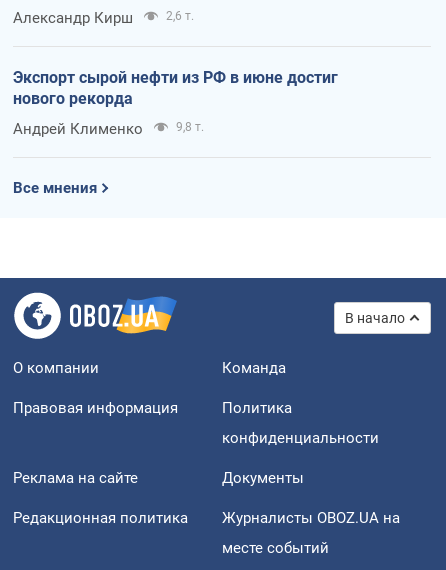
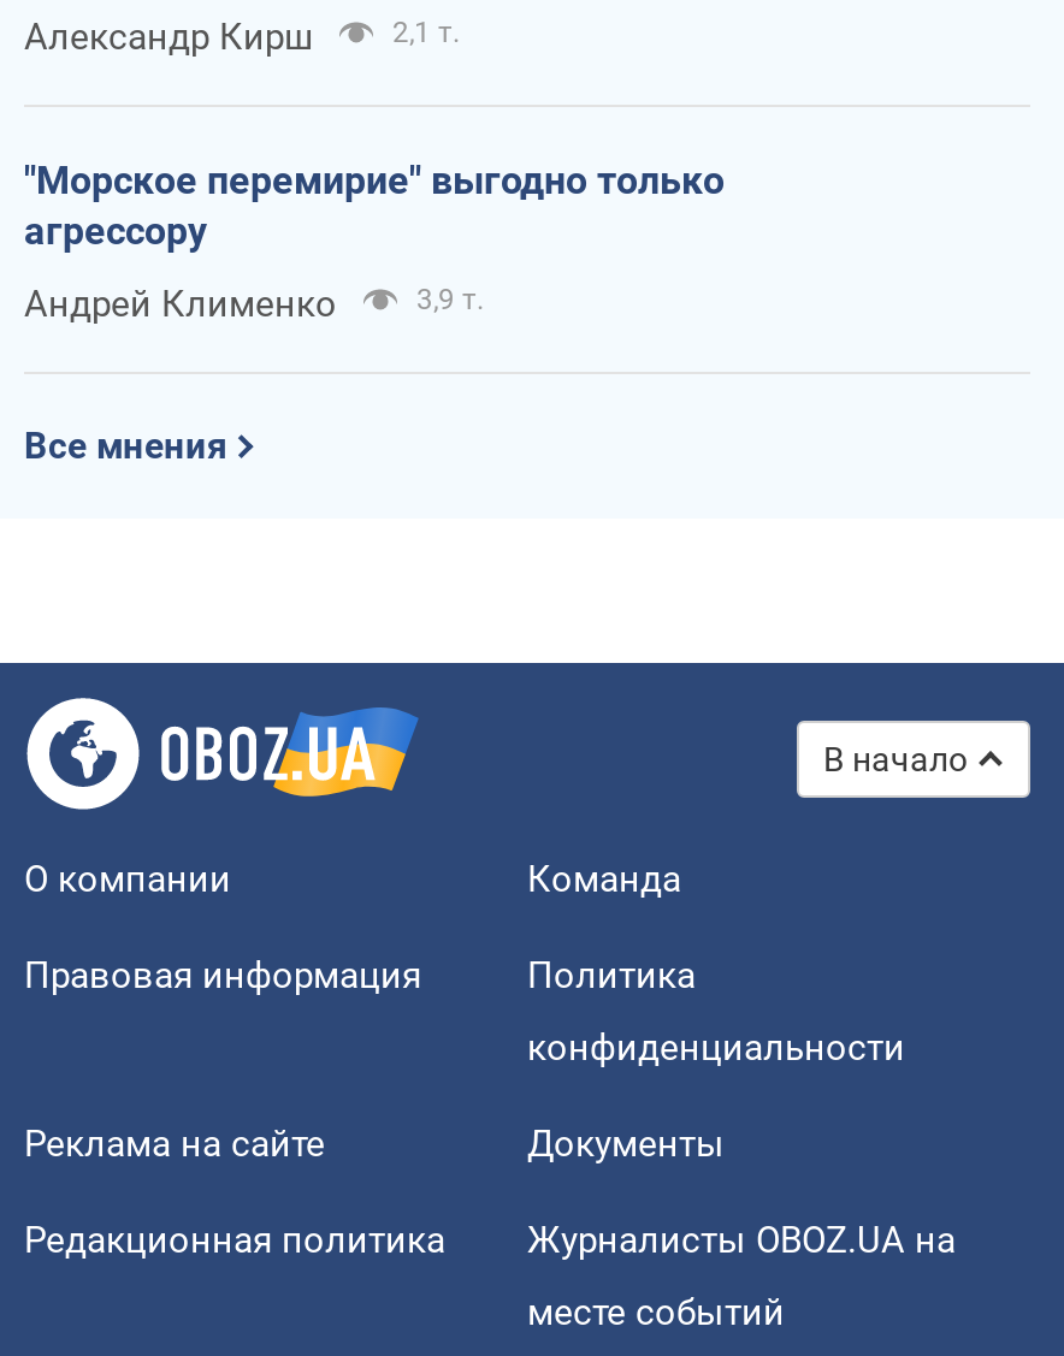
- 2,6 т.
+ 2,1 т.

- Экспорт сырой нефти из РФ в июне достиг
- нового рекорда
+ "Морское перемирие" выгодно только
+ агрессору

- 9,8 т.
+ 3,9 т.
